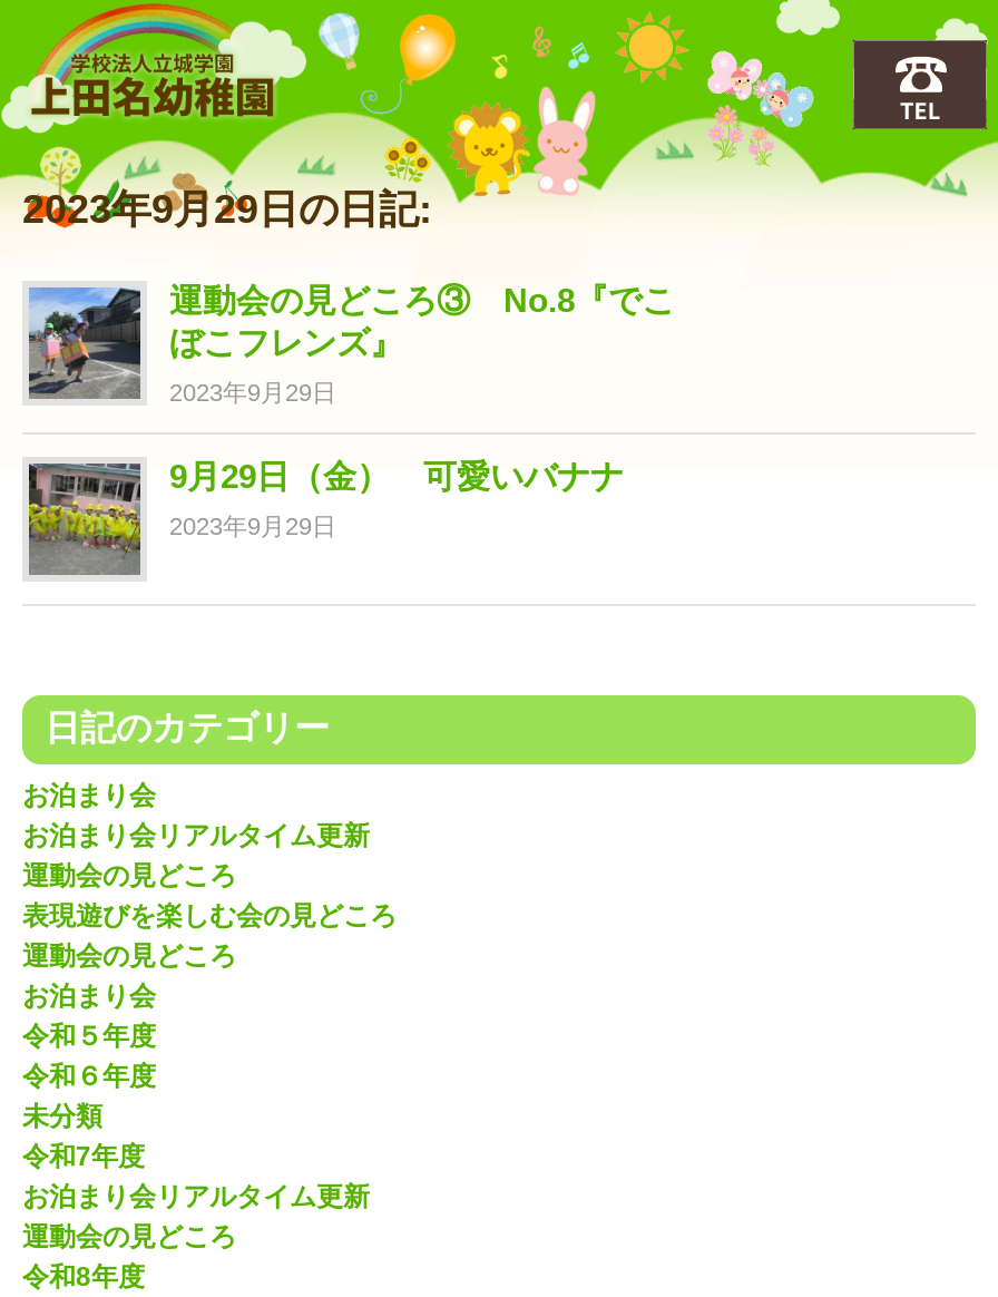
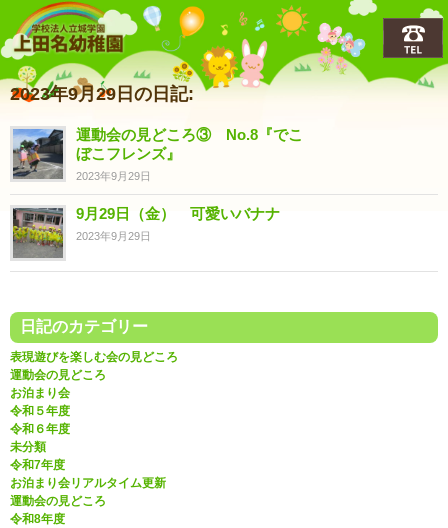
- お泊まり会
- お泊まり会リアルタイム更新
- 運動会の見どころ
